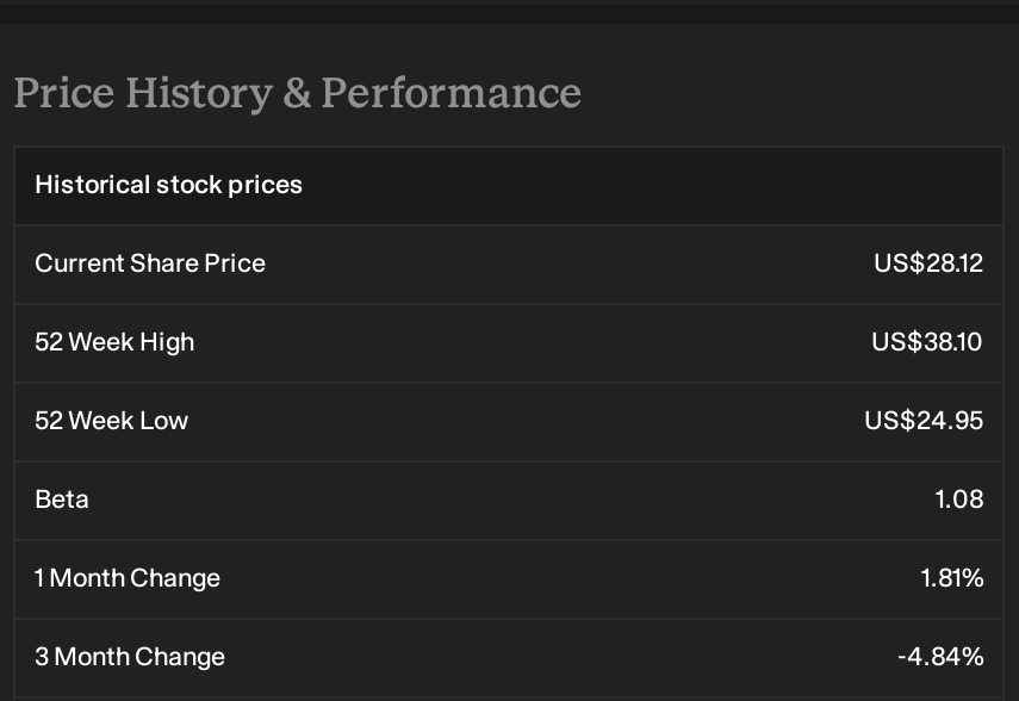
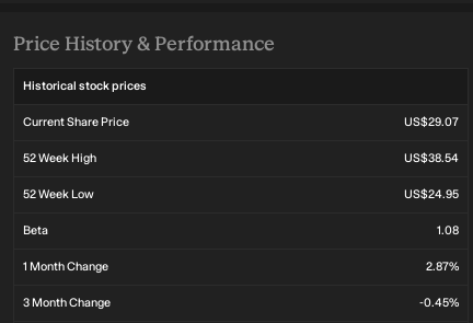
- US$28.12
+ US$29.07

- US$38.10
+ US$38.54

- 1.81%
+ 2.87%

- -4.84%
+ -0.45%
